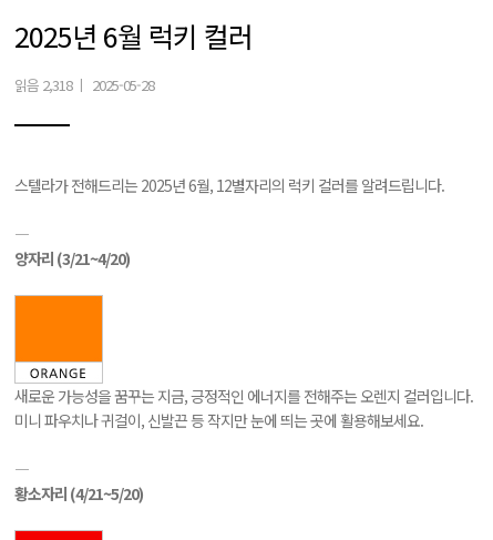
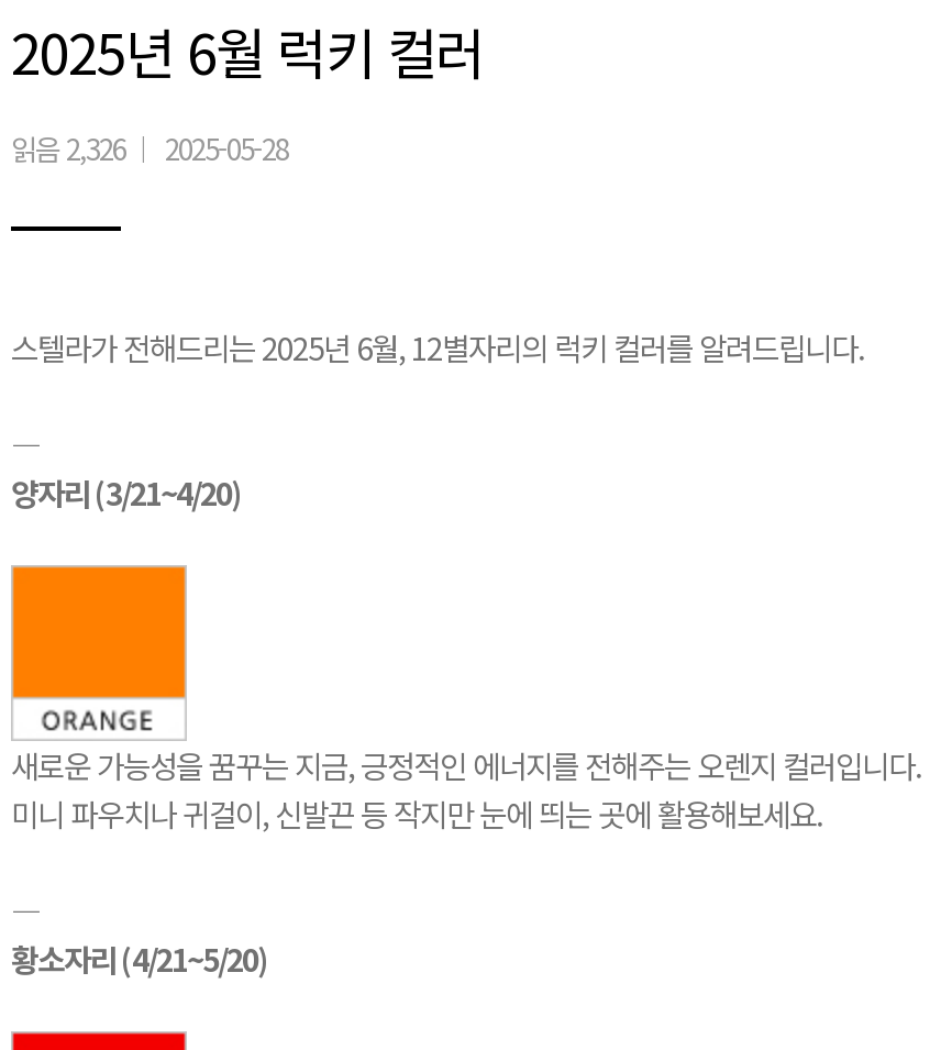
- 읽음 2,318 2025-05-28
+ 읽음 2,326 2025-05-28
